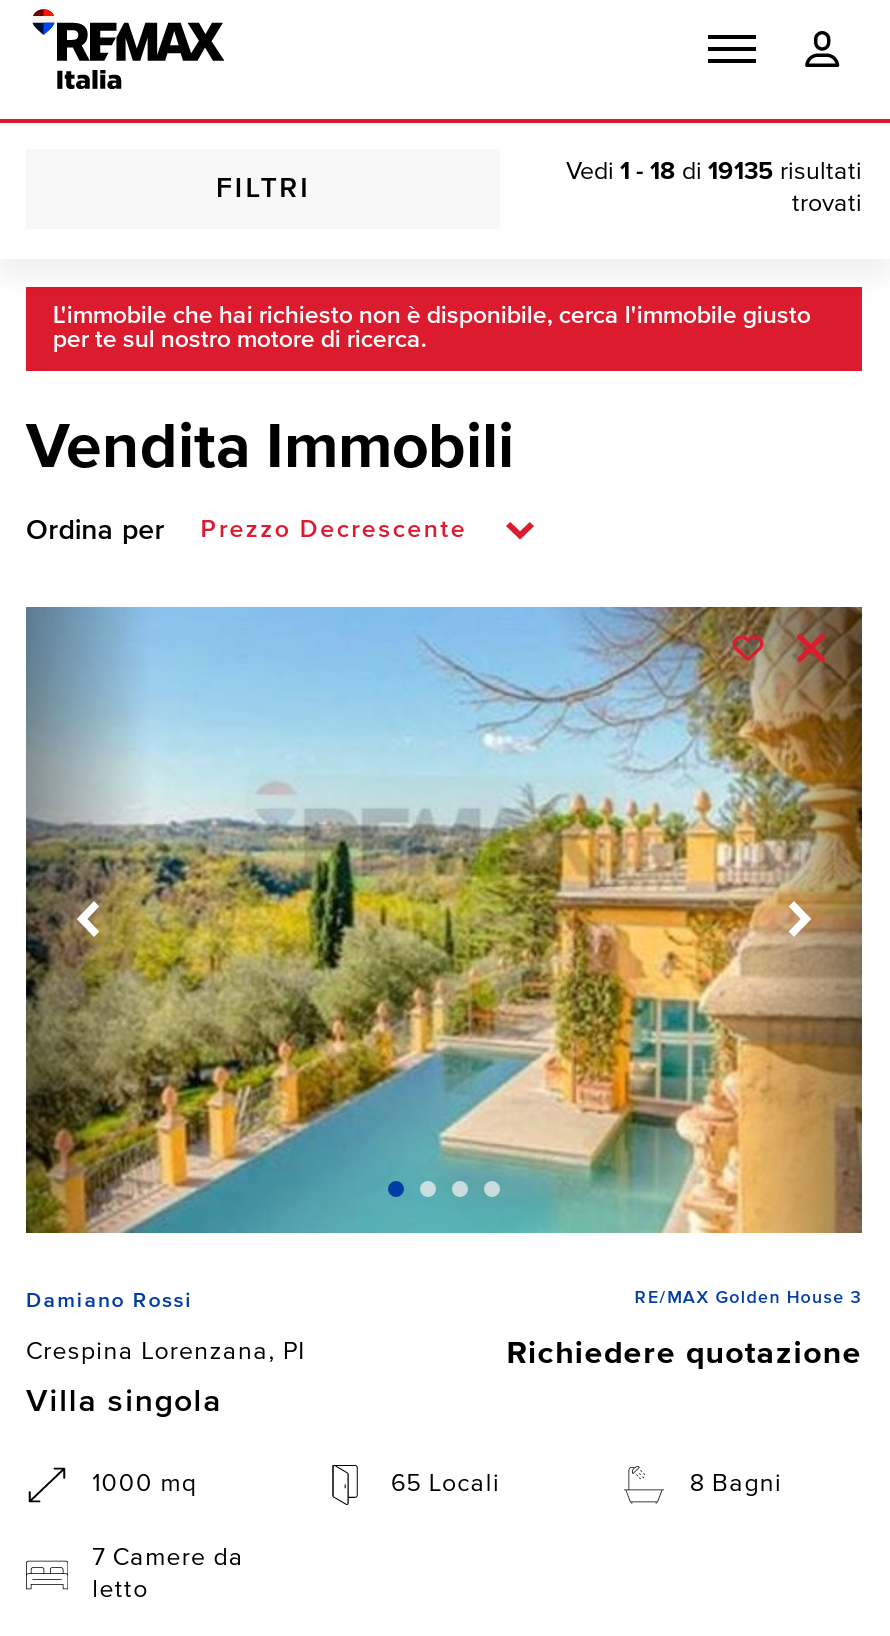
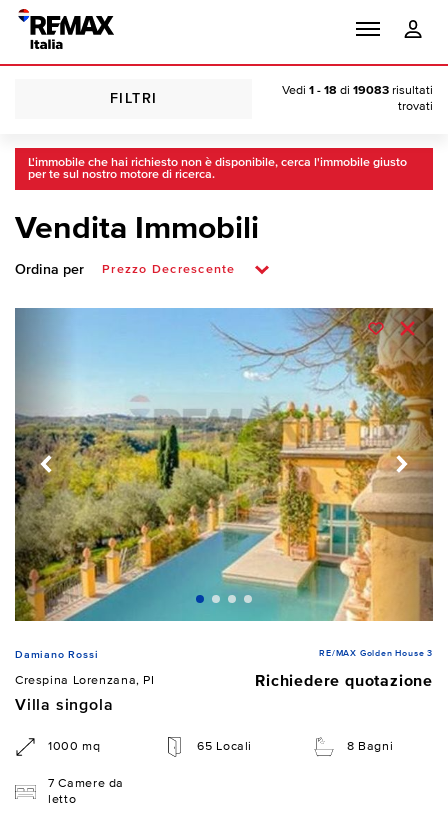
- Vedi 1 - 18 di 19135 risultati
+ Vedi 1 - 18 di 19083 risultati
